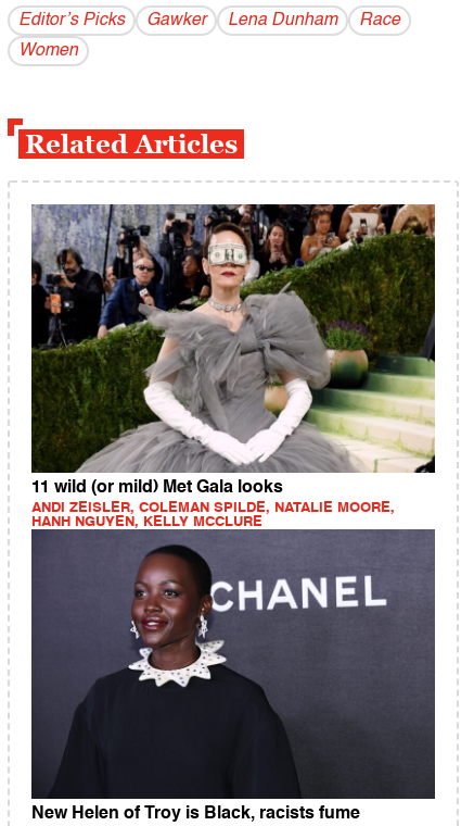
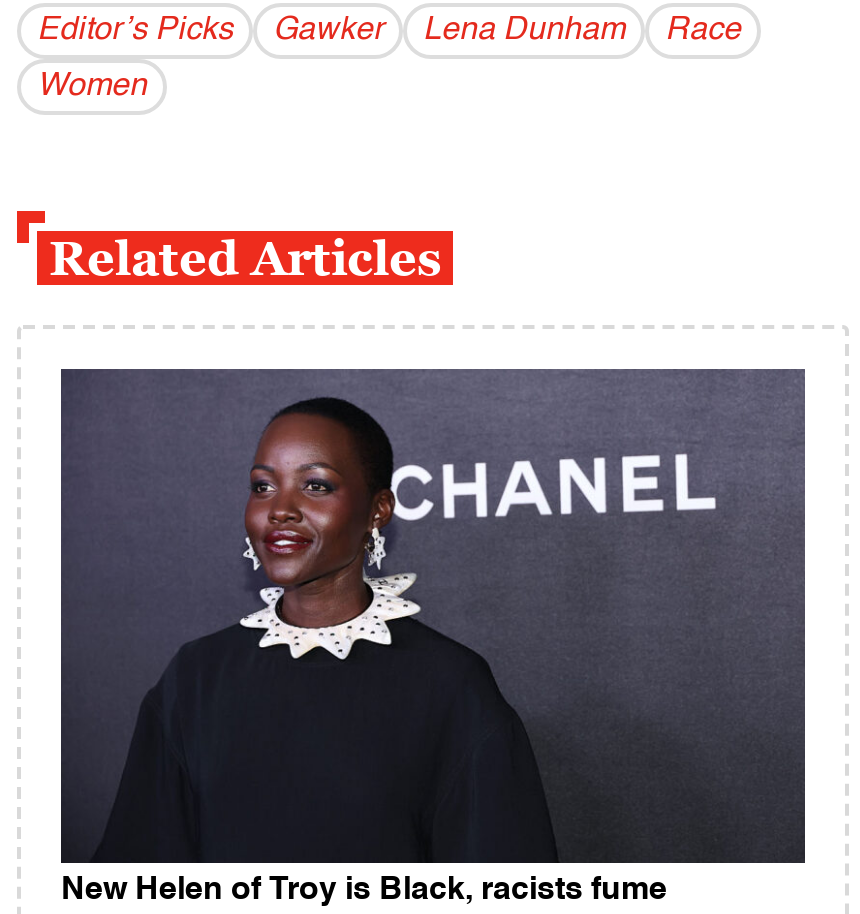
- [image]
- 11 wild (or mild) Met Gala looks
- ANDI ZEISLER, COLEMAN SPILDE, NATALIE MOORE,
- HANH NGUYEN, KELLY MCCLURE
